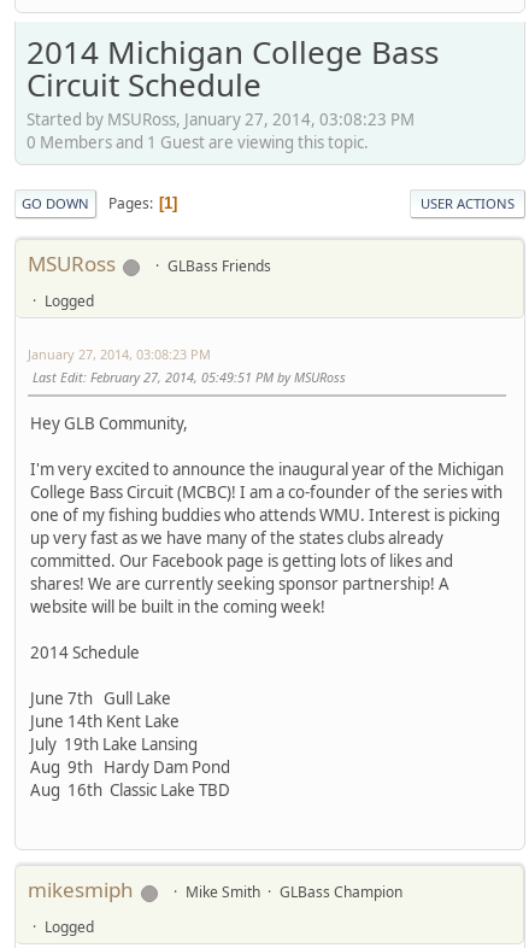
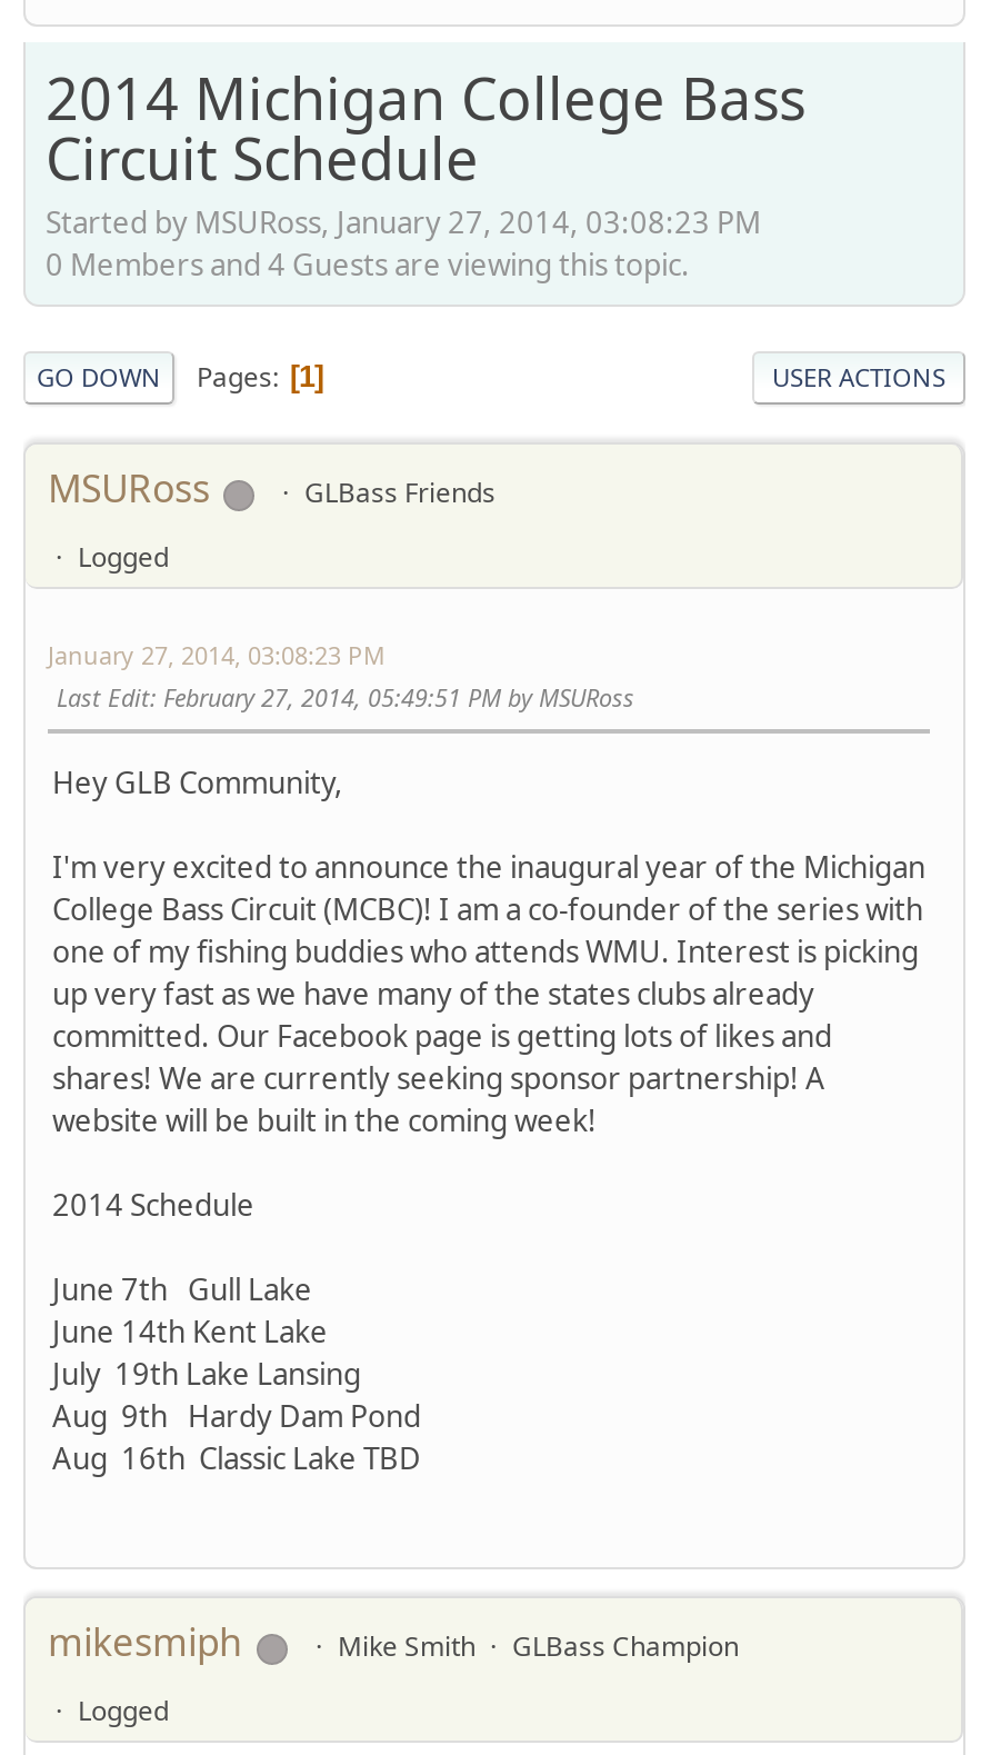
- 0 Members and 1 Guest are viewing this topic.
+ 0 Members and 4 Guests are viewing this topic.
